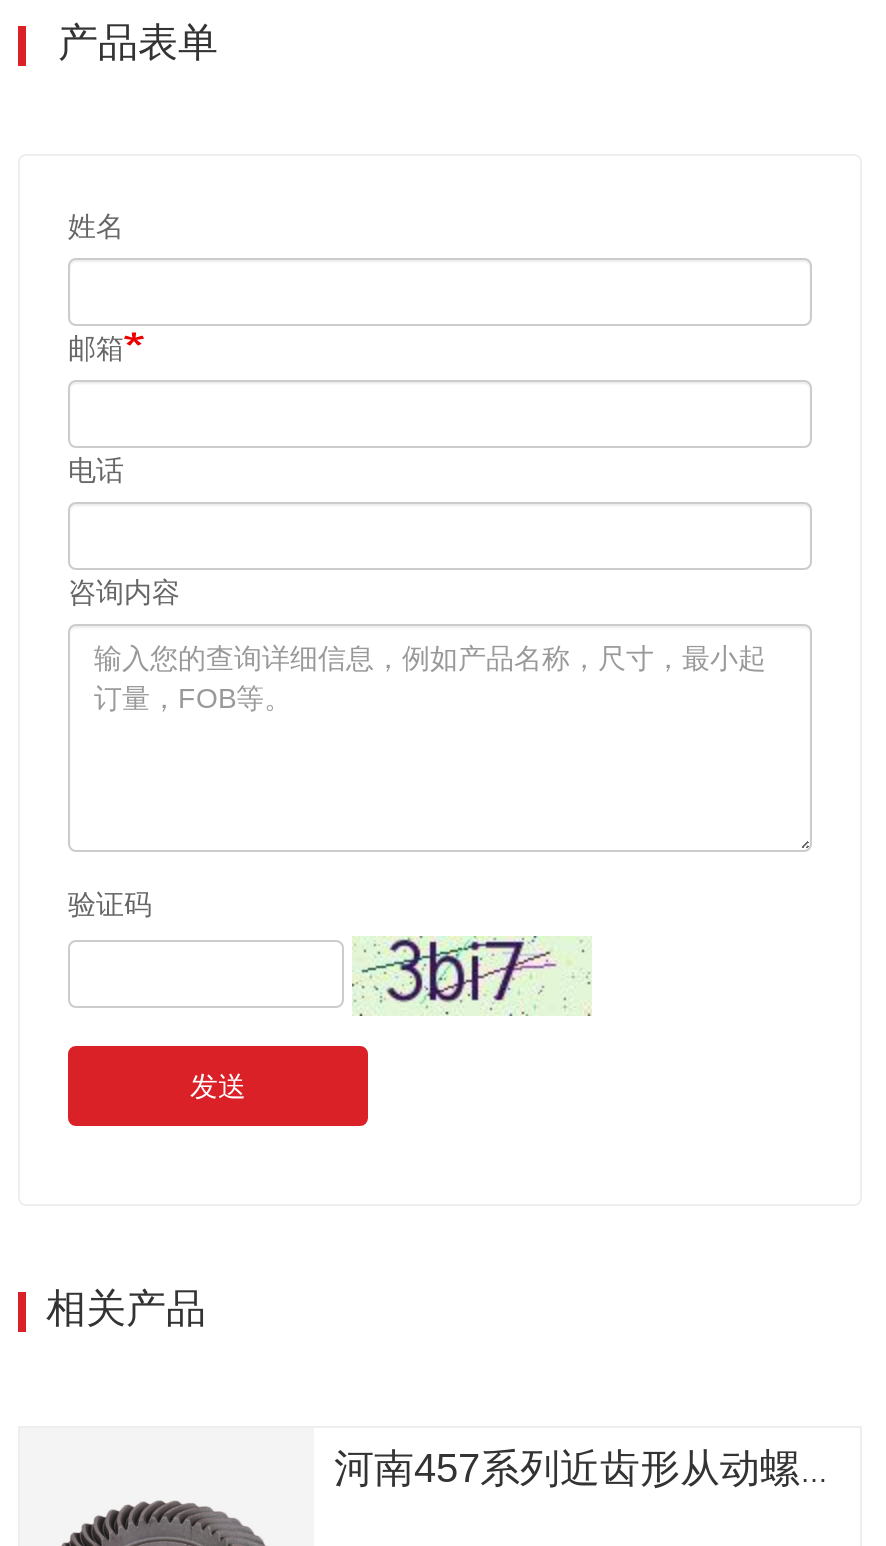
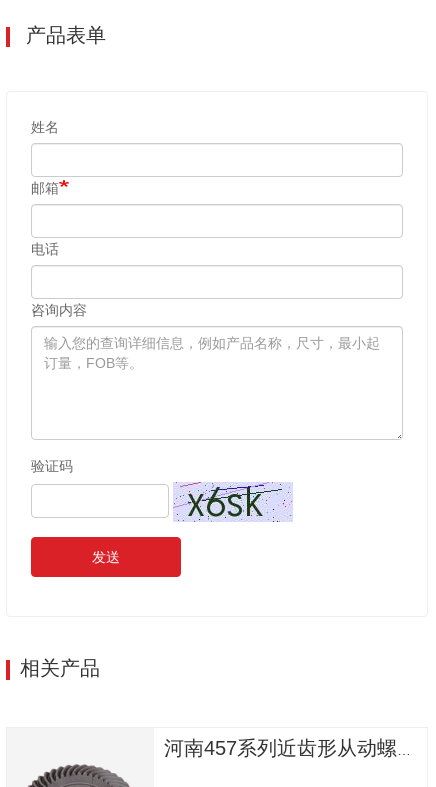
- [image]
+ [image]
